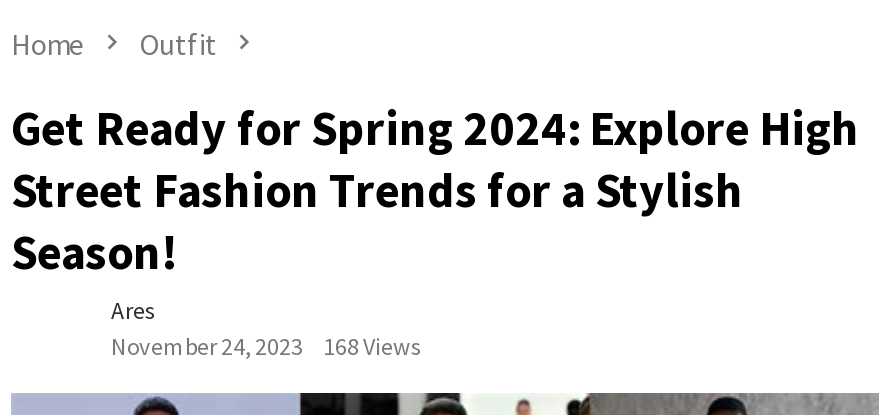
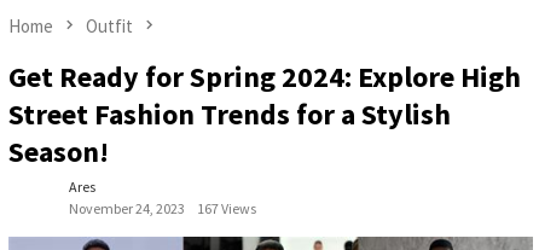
- November 24, 2023 168 Views
+ November 24, 2023 167 Views
